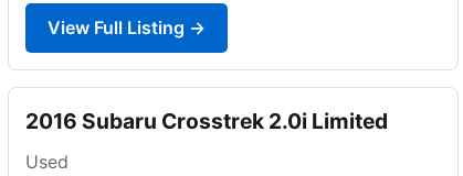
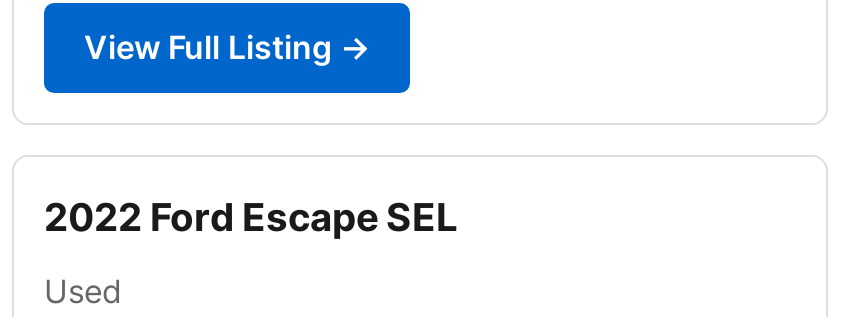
- 2016 Subaru Crosstrek 2.0i Limited
+ 2022 Ford Escape SEL
